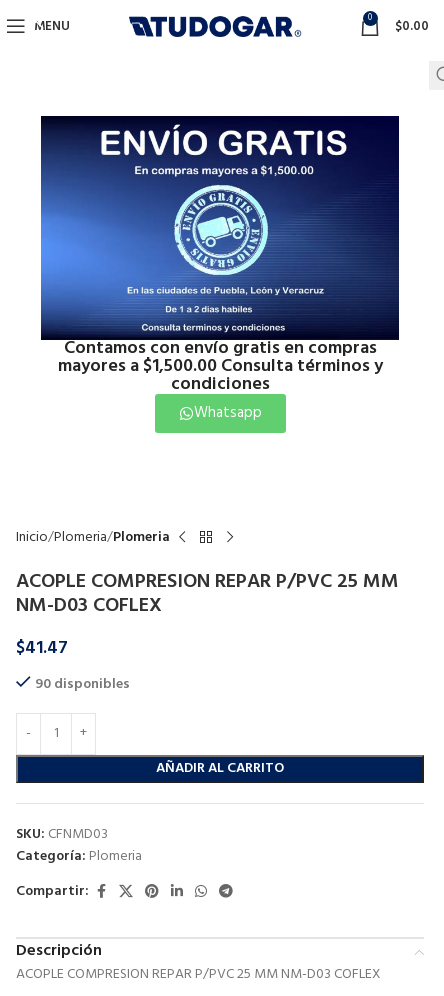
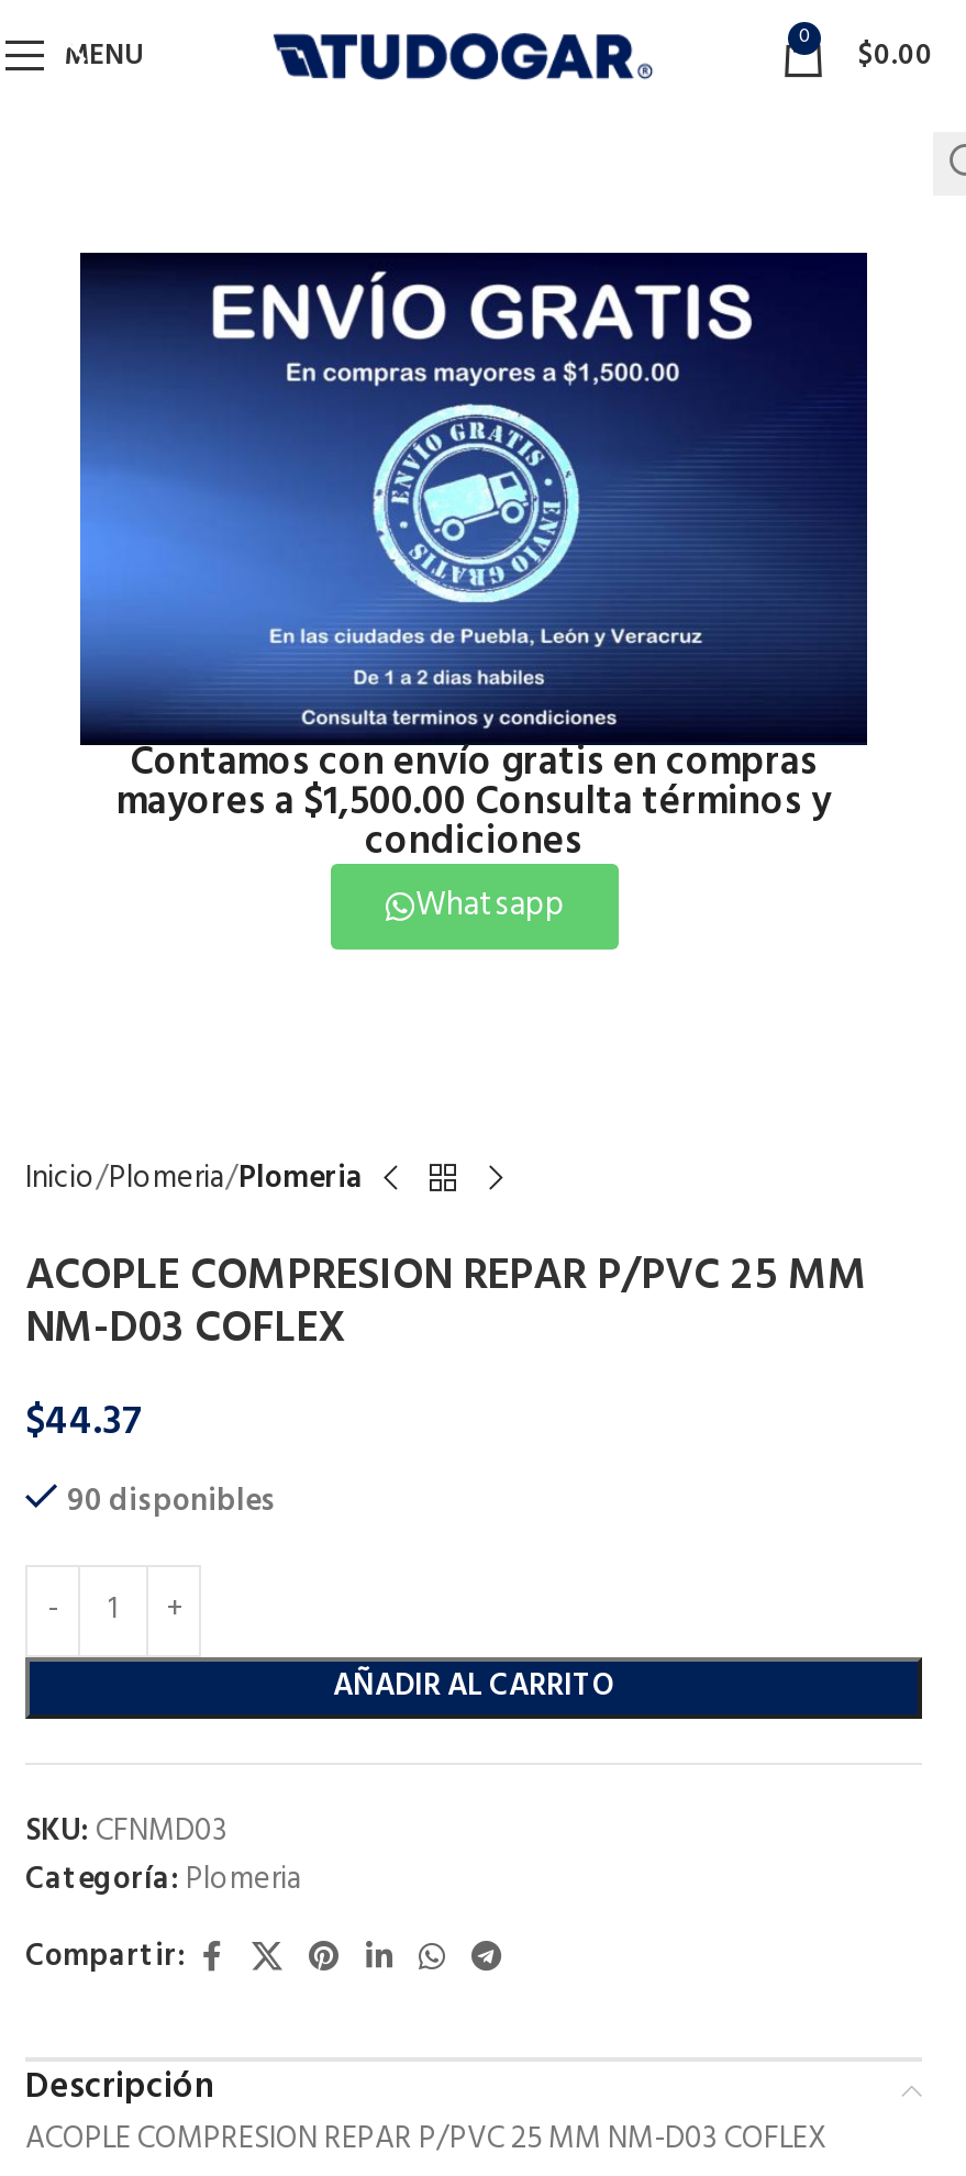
- $41.47
+ $44.37
